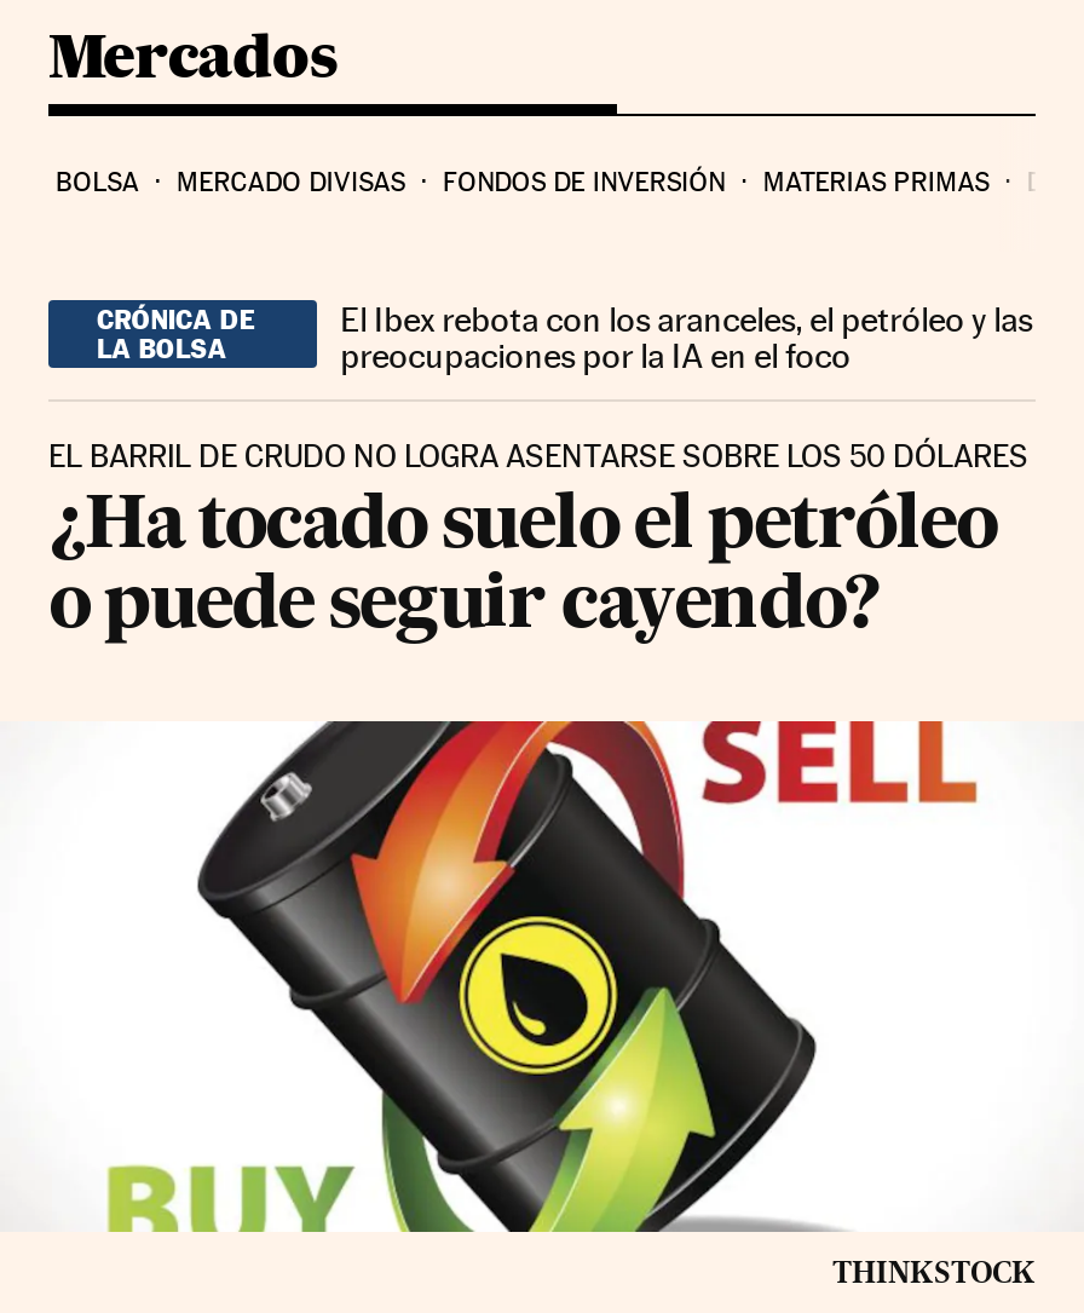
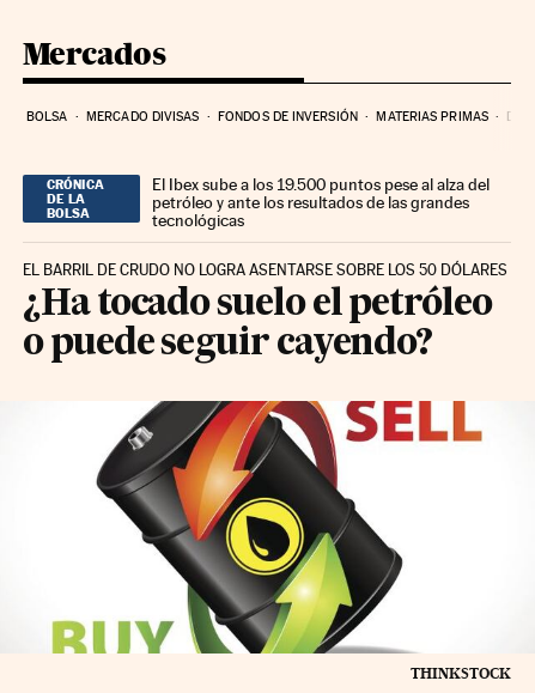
- El Ibex rebota con los aranceles, el petróleo y las
- preocupaciones por la IA en el foco
+ El Ibex sube a los 19.500 puntos pese al alza del
+ petróleo y ante los resultados de las grandes
+ tecnológicas
